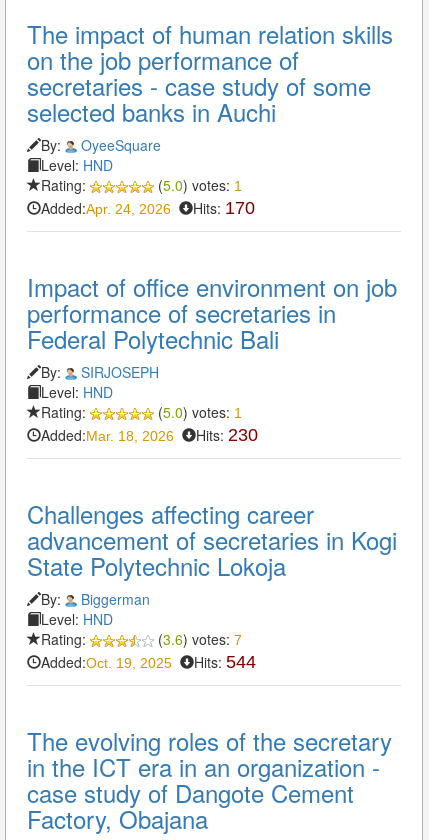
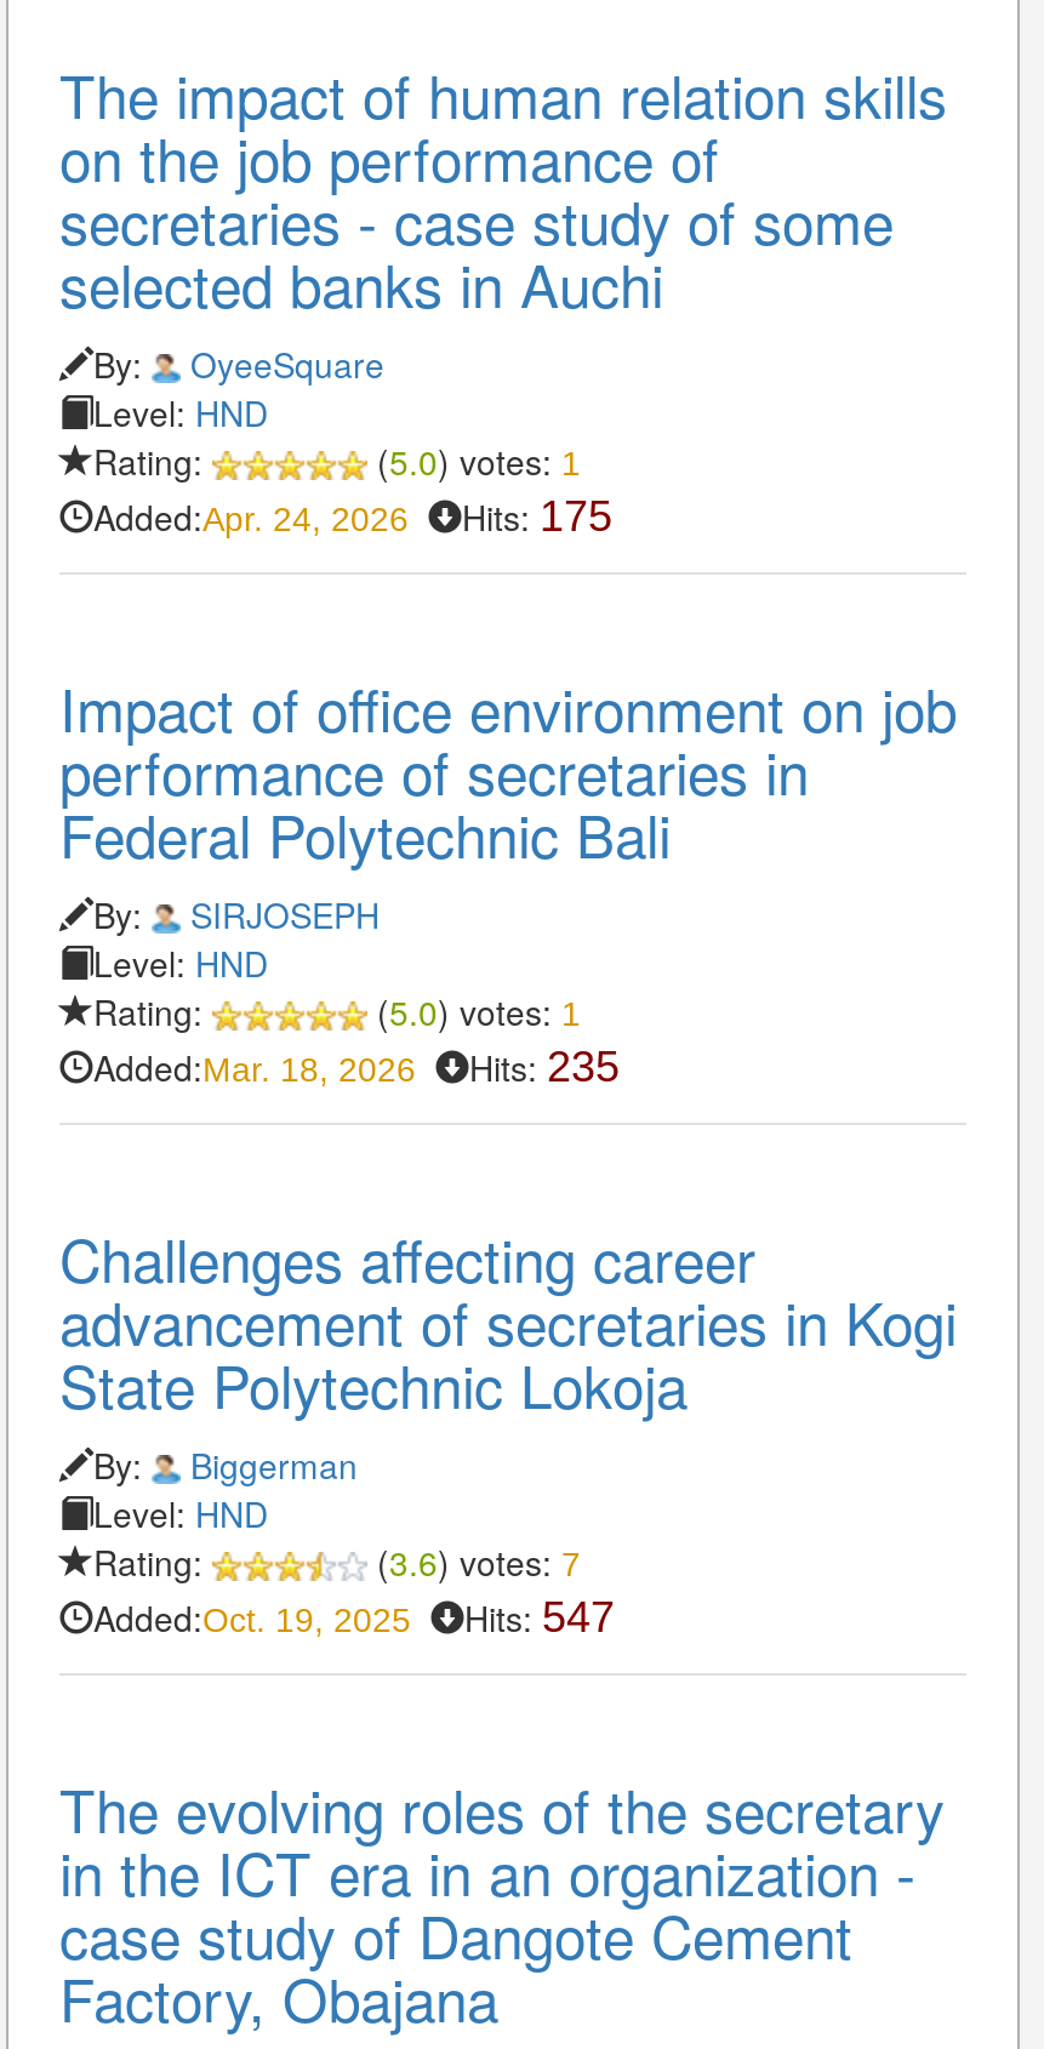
- Added:Apr. 24, 2026 Hits: 170
+ Added:Apr. 24, 2026 Hits: 175

- Added:Mar. 18, 2026 Hits: 230
+ Added:Mar. 18, 2026 Hits: 235

- Added:Oct. 19, 2025 Hits: 544
+ Added:Oct. 19, 2025 Hits: 547
